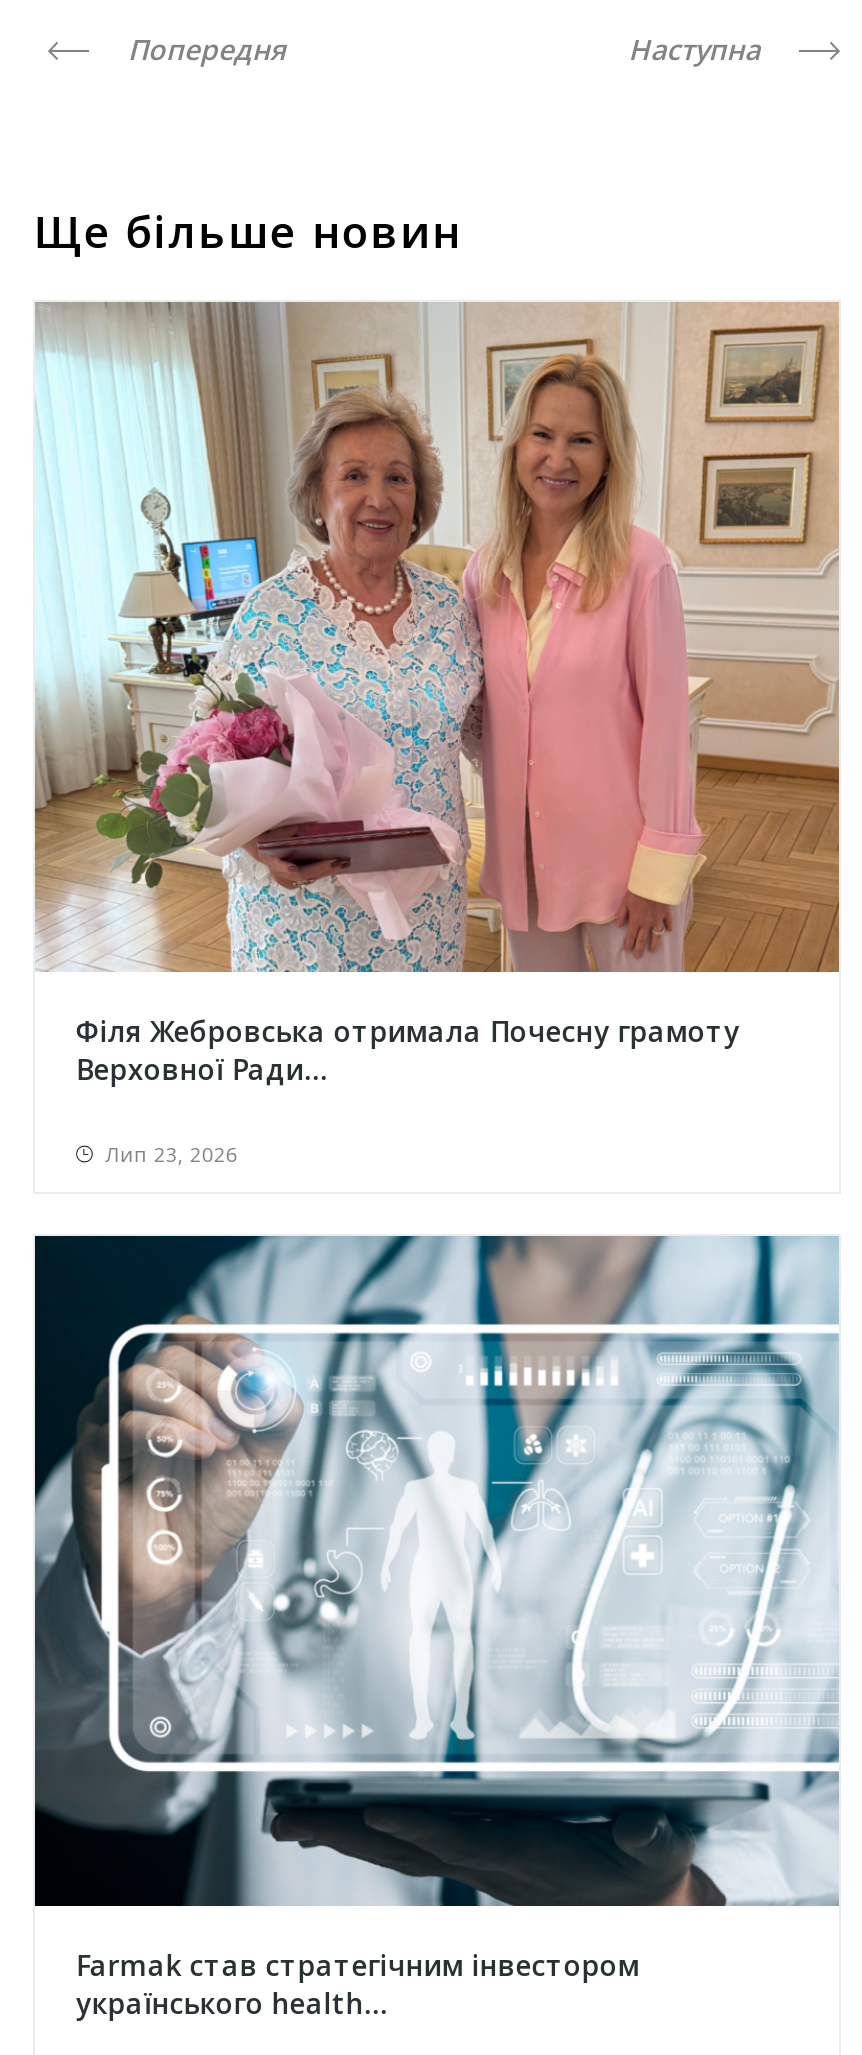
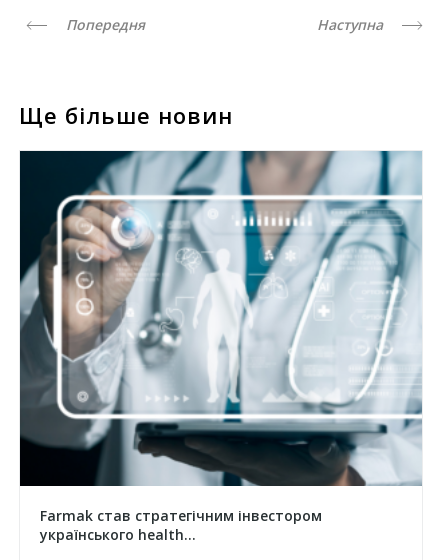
- [image]
- Філя Жебровська отримала Почесну грамоту
- Верховної Ради...
- Лип 23, 2026
